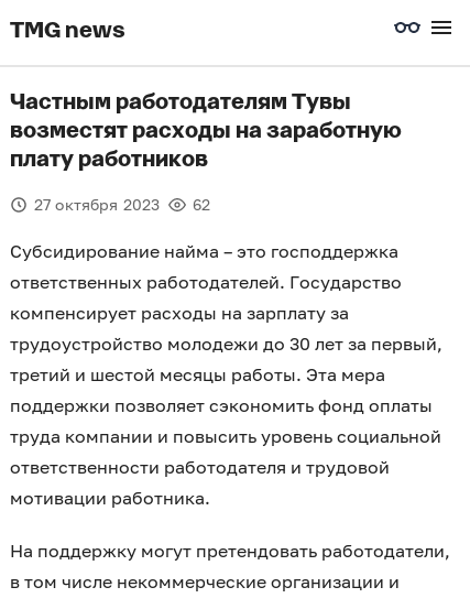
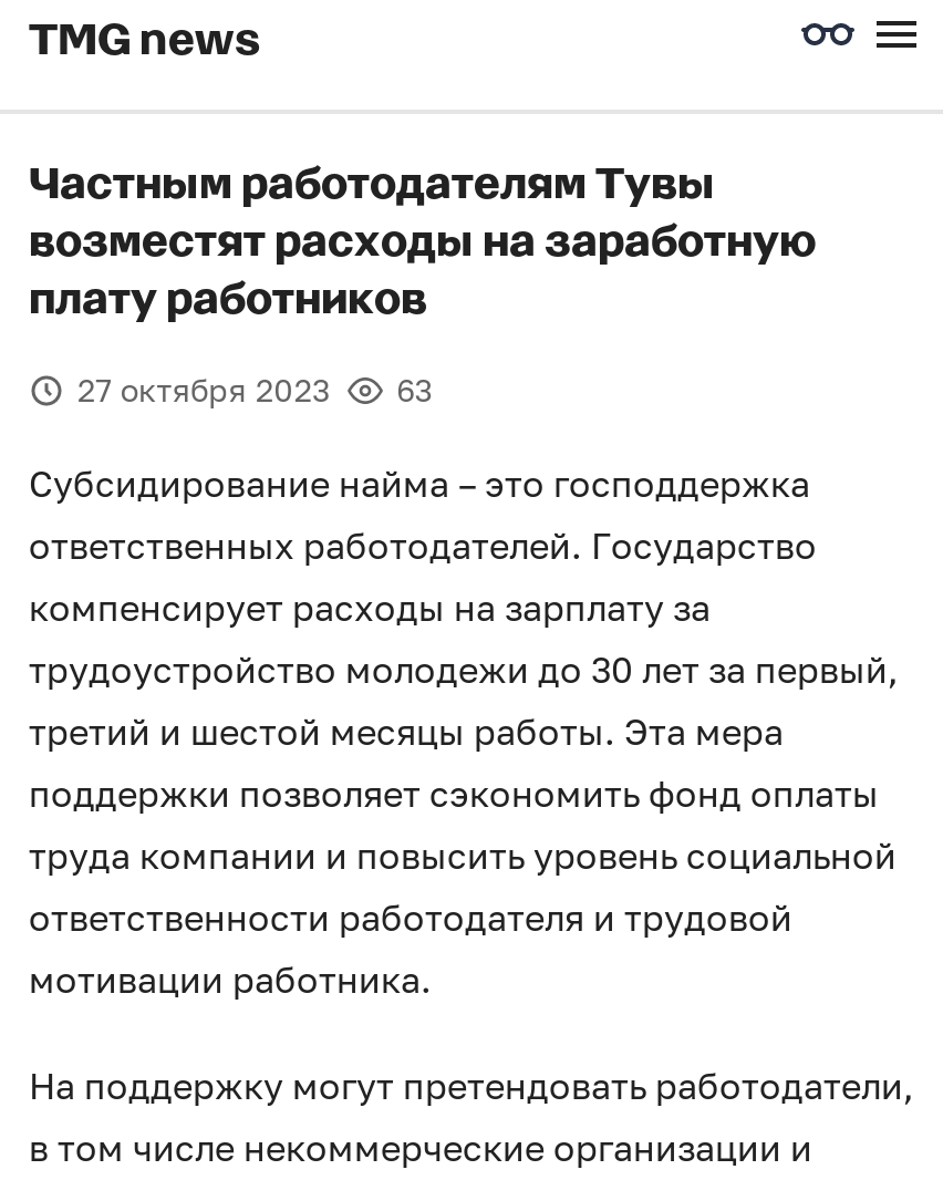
- 27 октября 2023 62
+ 27 октября 2023 63
